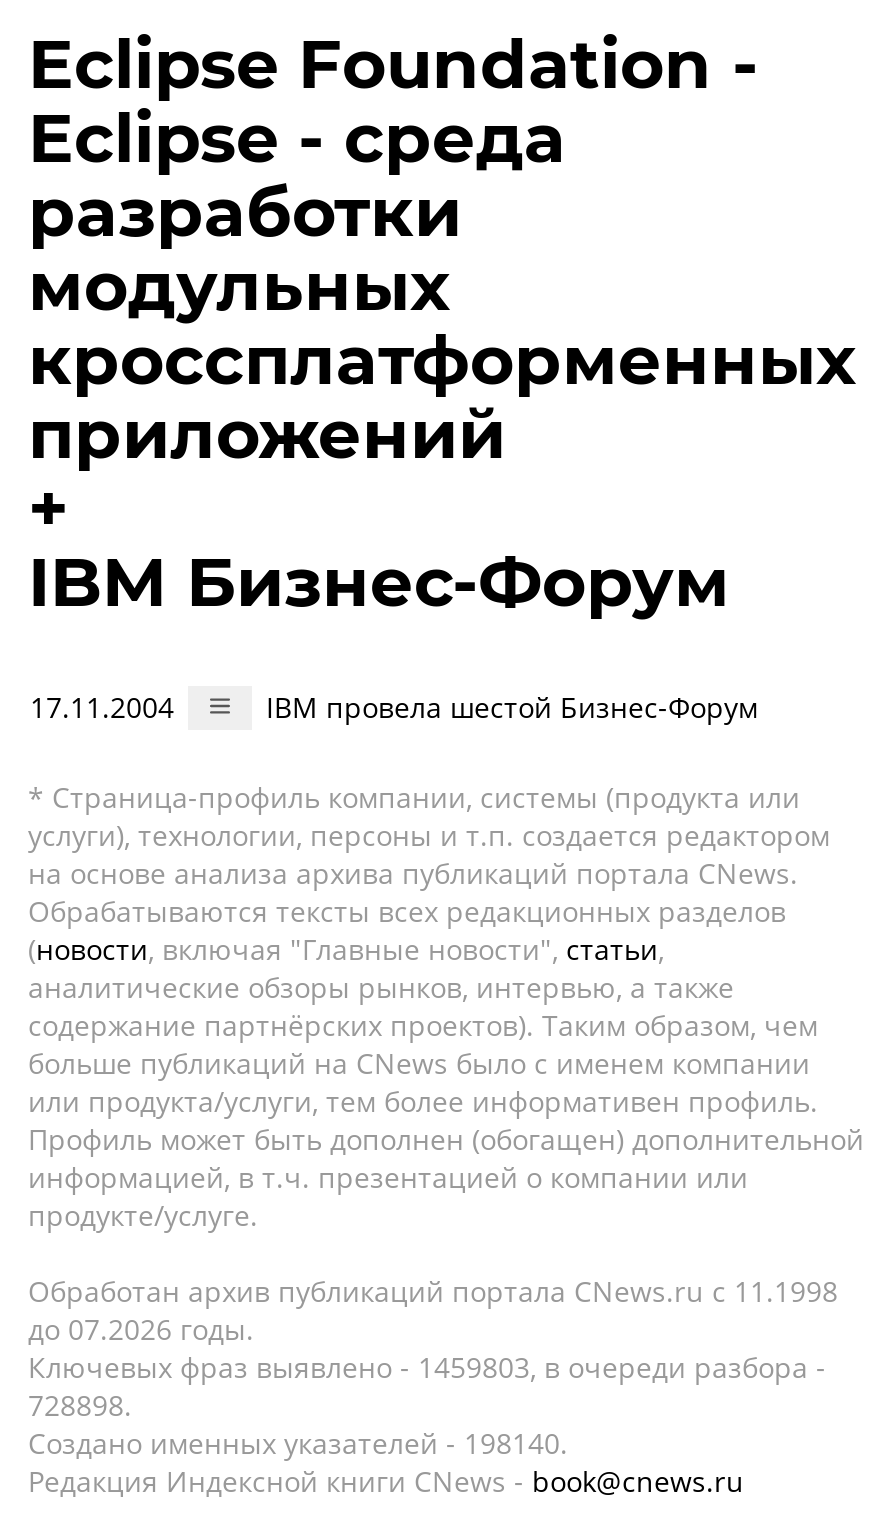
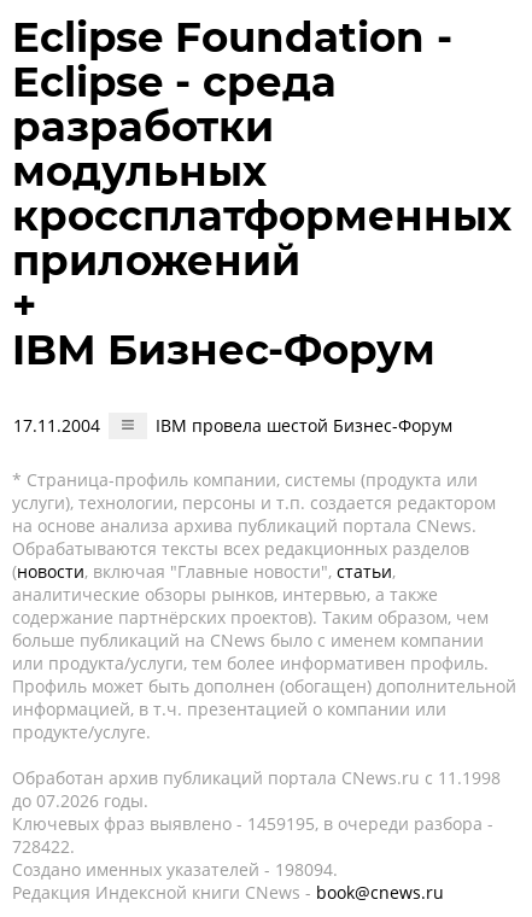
- Ключевых фраз выявлено - 1459803, в очереди разбора -
+ Ключевых фраз выявлено - 1459195, в очереди разбора -

- 728898.
+ 728422.

- Создано именных указателей - 198140.
+ Создано именных указателей - 198094.
